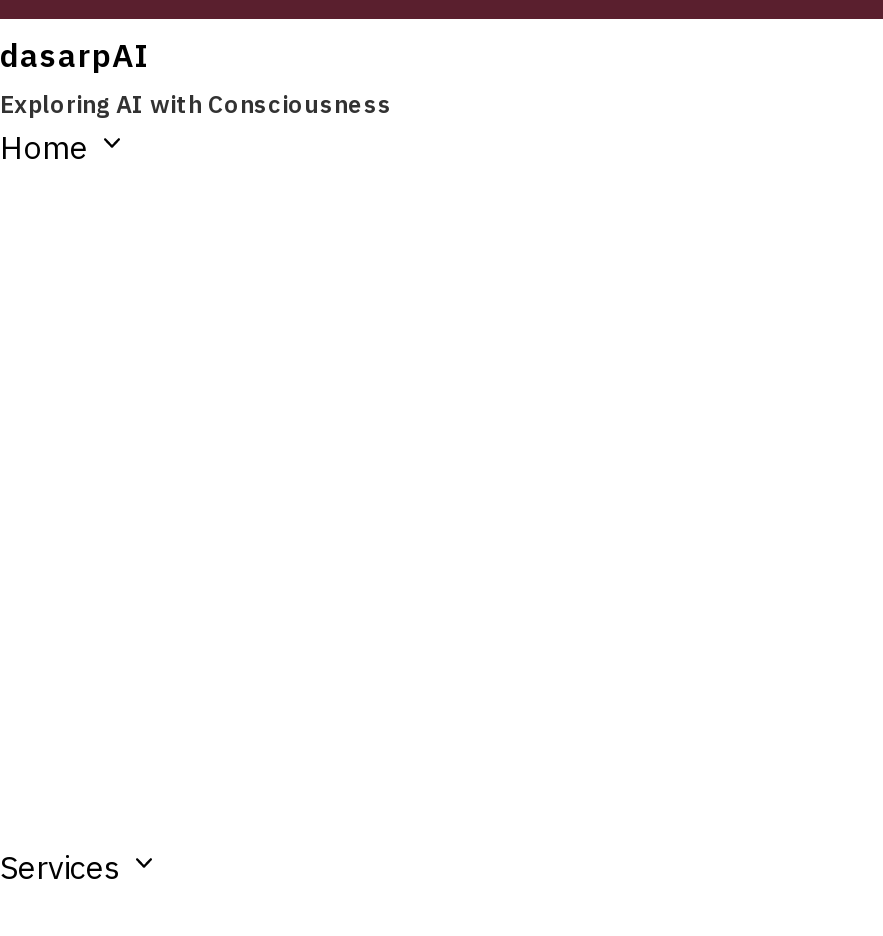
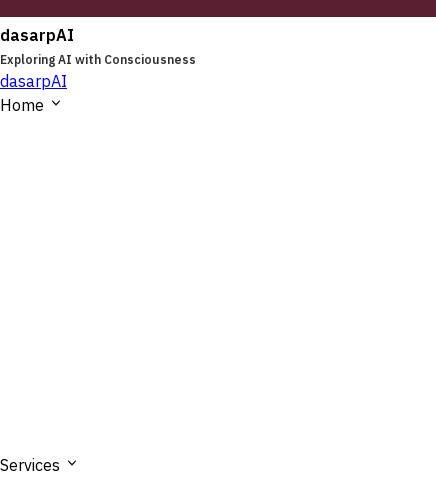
+ dasarpAI
